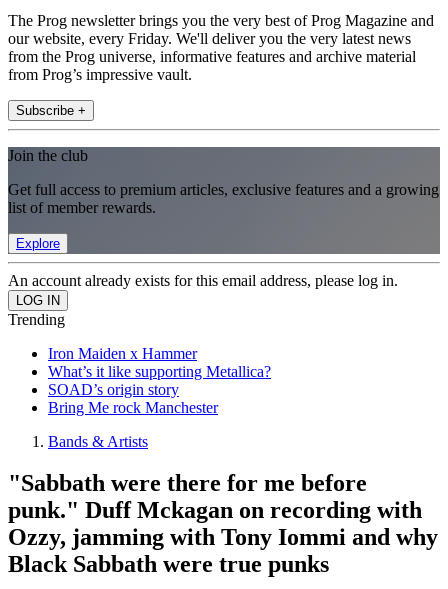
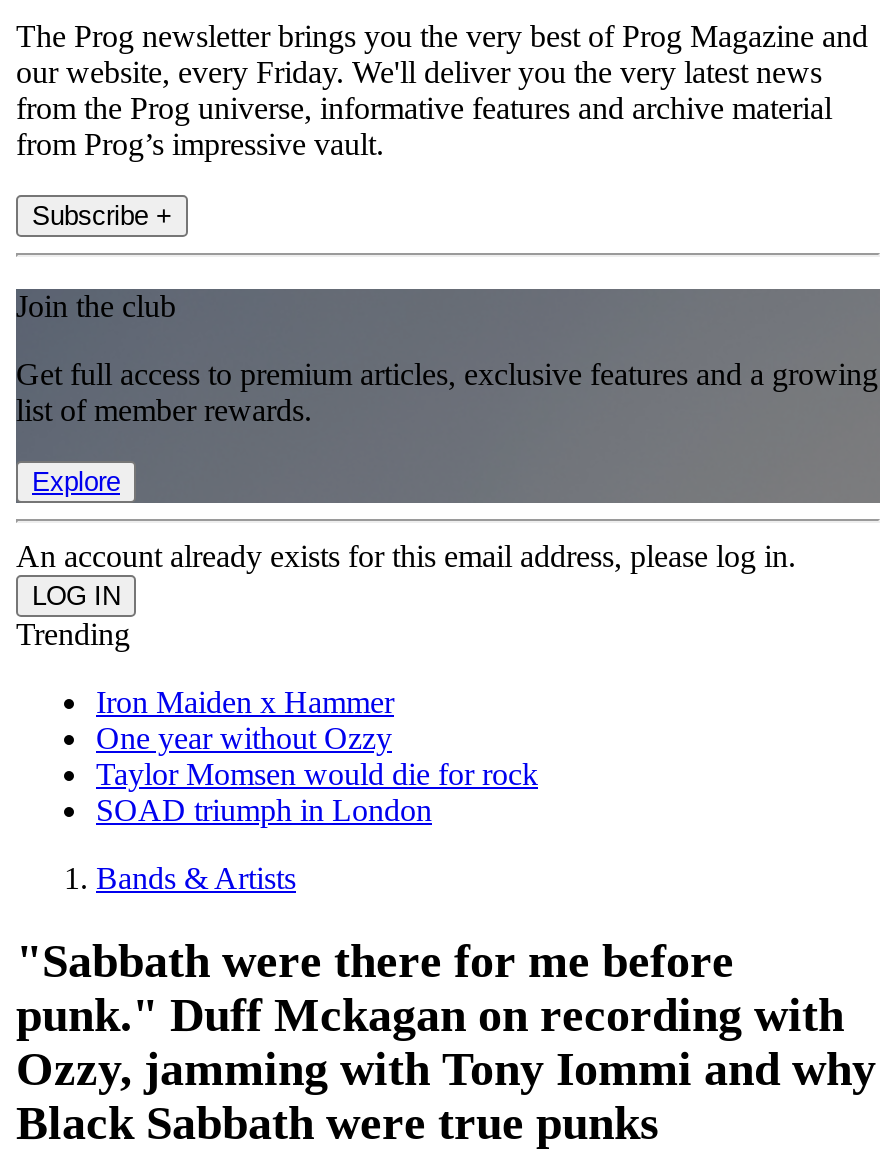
- What’s it like supporting Metallica?
- SOAD’s origin story
- Bring Me rock Manchester
+ One year without Ozzy
+ Taylor Momsen would die for rock
+ SOAD triumph in London
